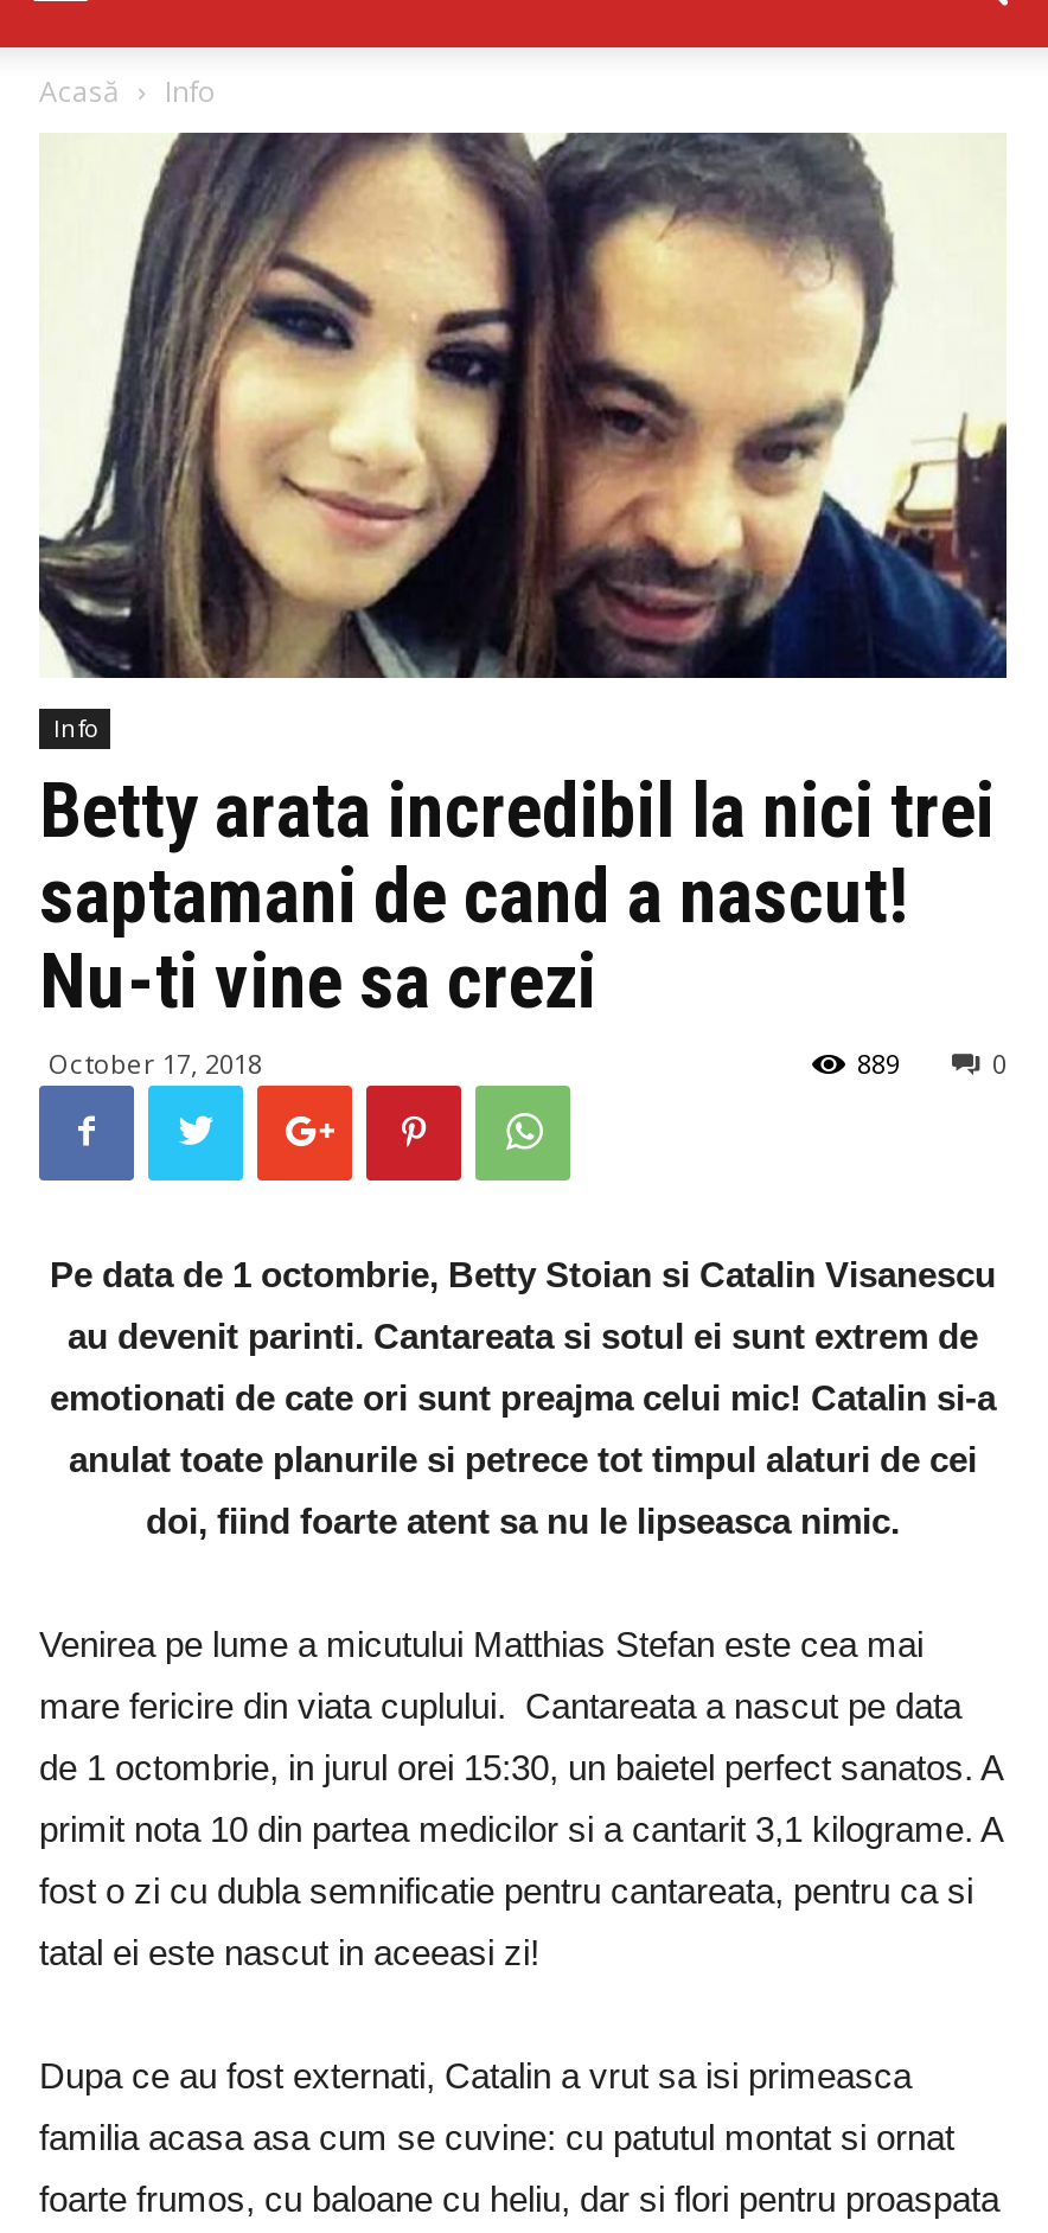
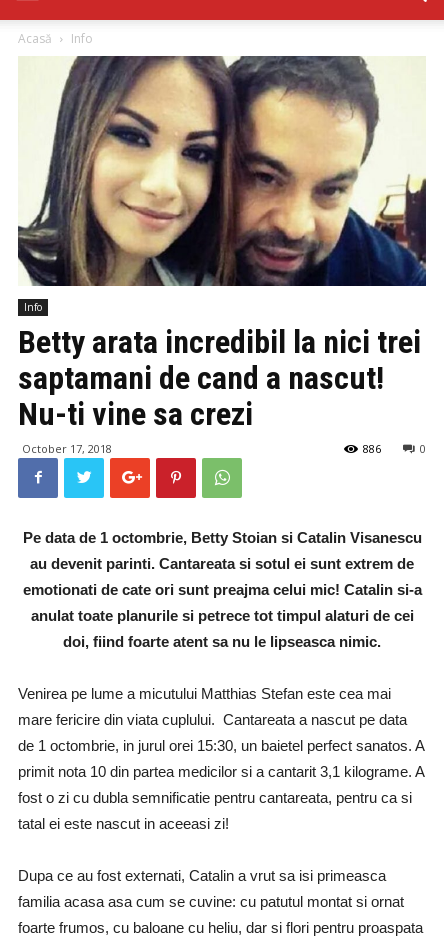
- 889
+ 886
